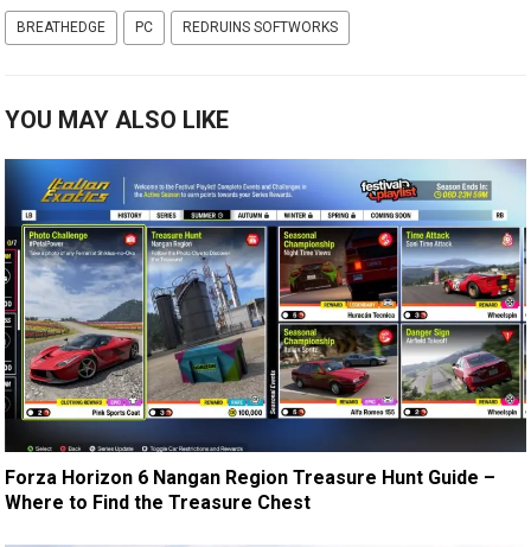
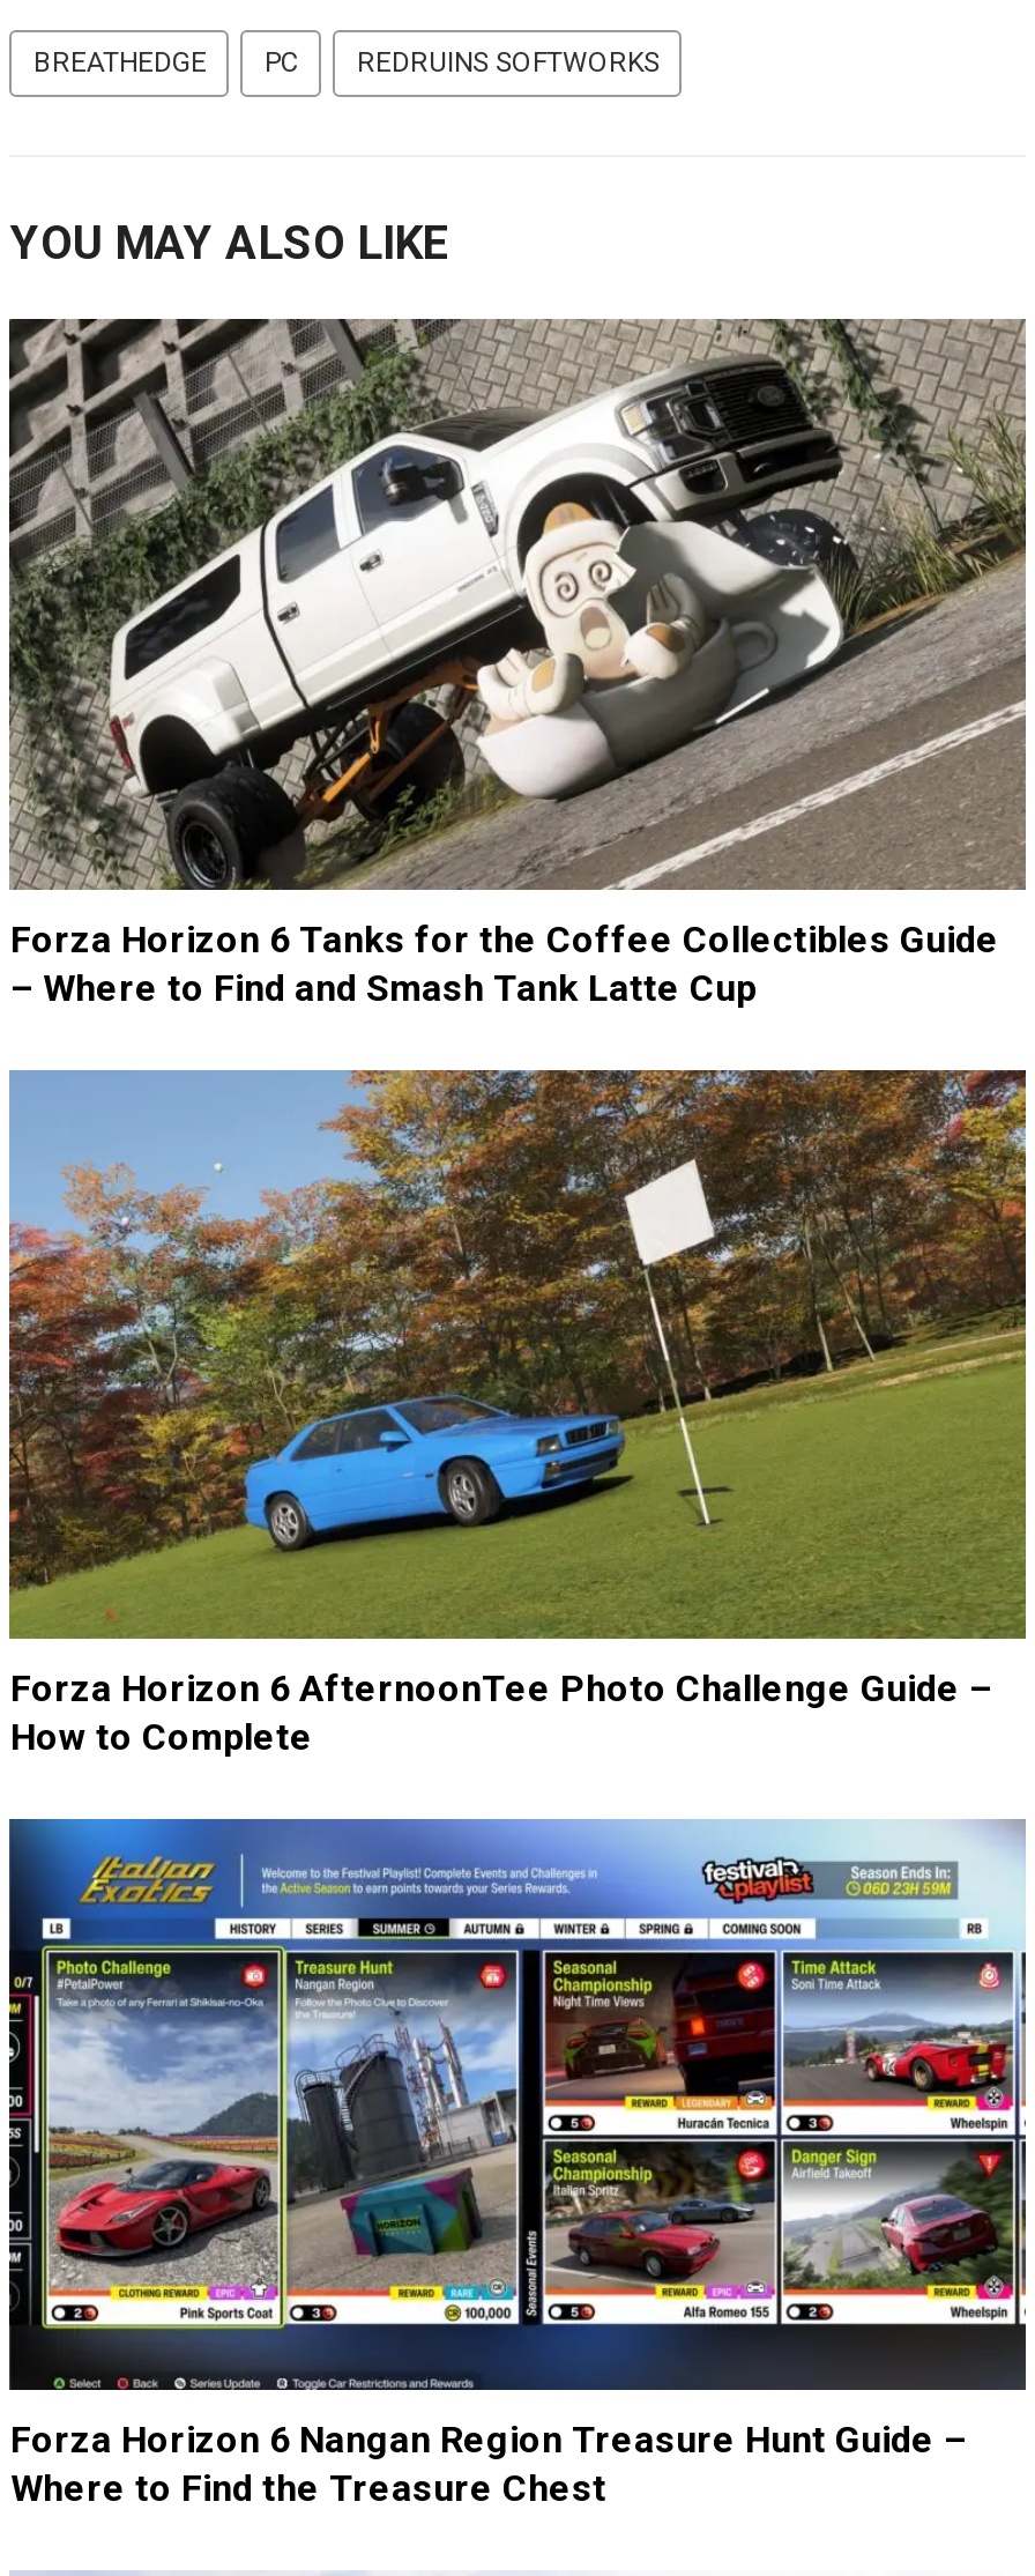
+ [image]
+ Forza Horizon 6 Tanks for the Coffee Collectibles Guide
+ – Where to Find and Smash Tank Latte Cup

+ [image]
+ Forza Horizon 6 AfternoonTee Photo Challenge Guide –
+ How to Complete
